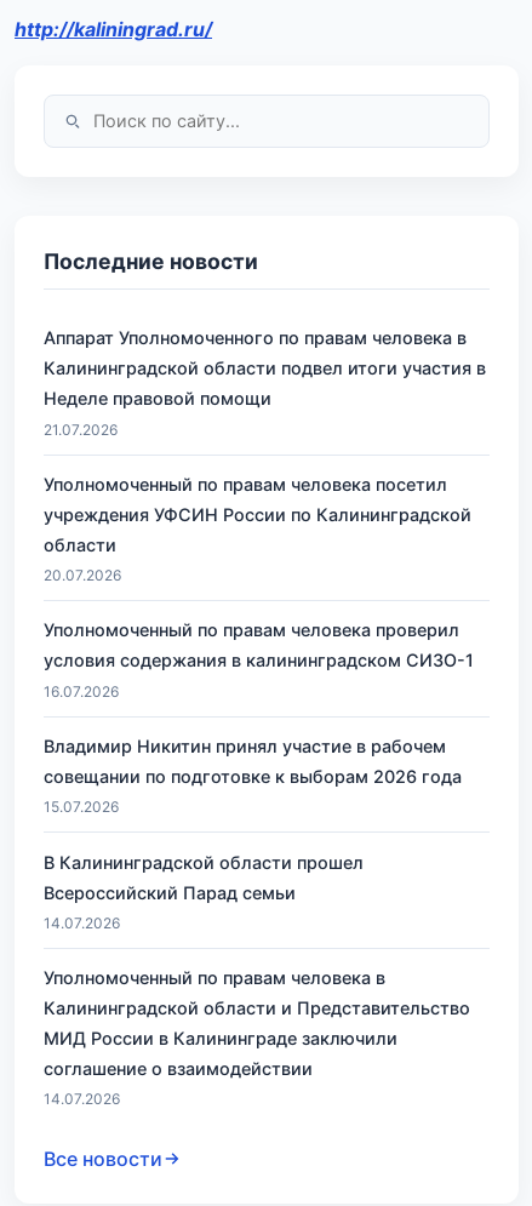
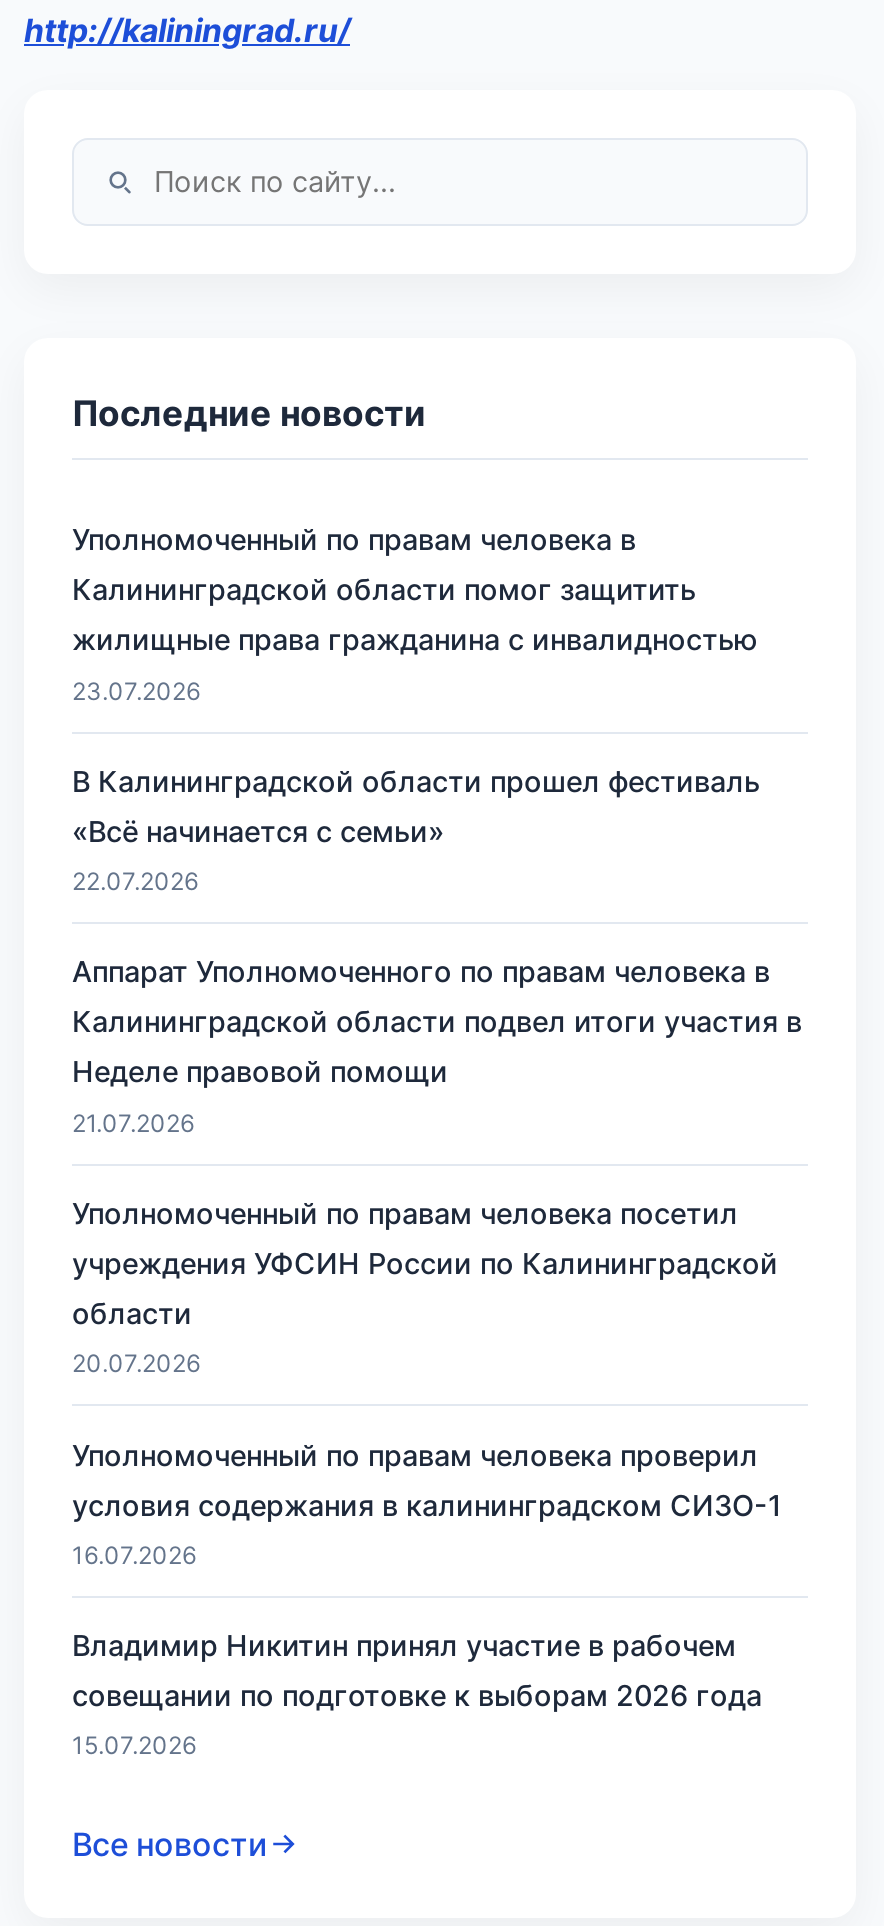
+ Калининградской области помог защитить
+ жилищные права гражданина с инвалидностью
+ 23.07.2026
+ В Калининградской области прошел фестиваль
+ «Всё начинается с семьи»
+ 22.07.2026

moved down: Аппарат Уполномоченного по правам человека в | Калининградской области подвел итоги участия в | Неделе правовой помощи | ... | совещании по подготовке к выборам 2026 года | 15.07.2026

- В Калининградской области прошел
- Всероссийский Парад семьи
- 14.07.2026
- Калининградской области и Представительство
- МИД России в Калининграде заключили
- соглашение о взаимодействии
- 14.07.2026

moved up: Уполномоченный по правам человека в
